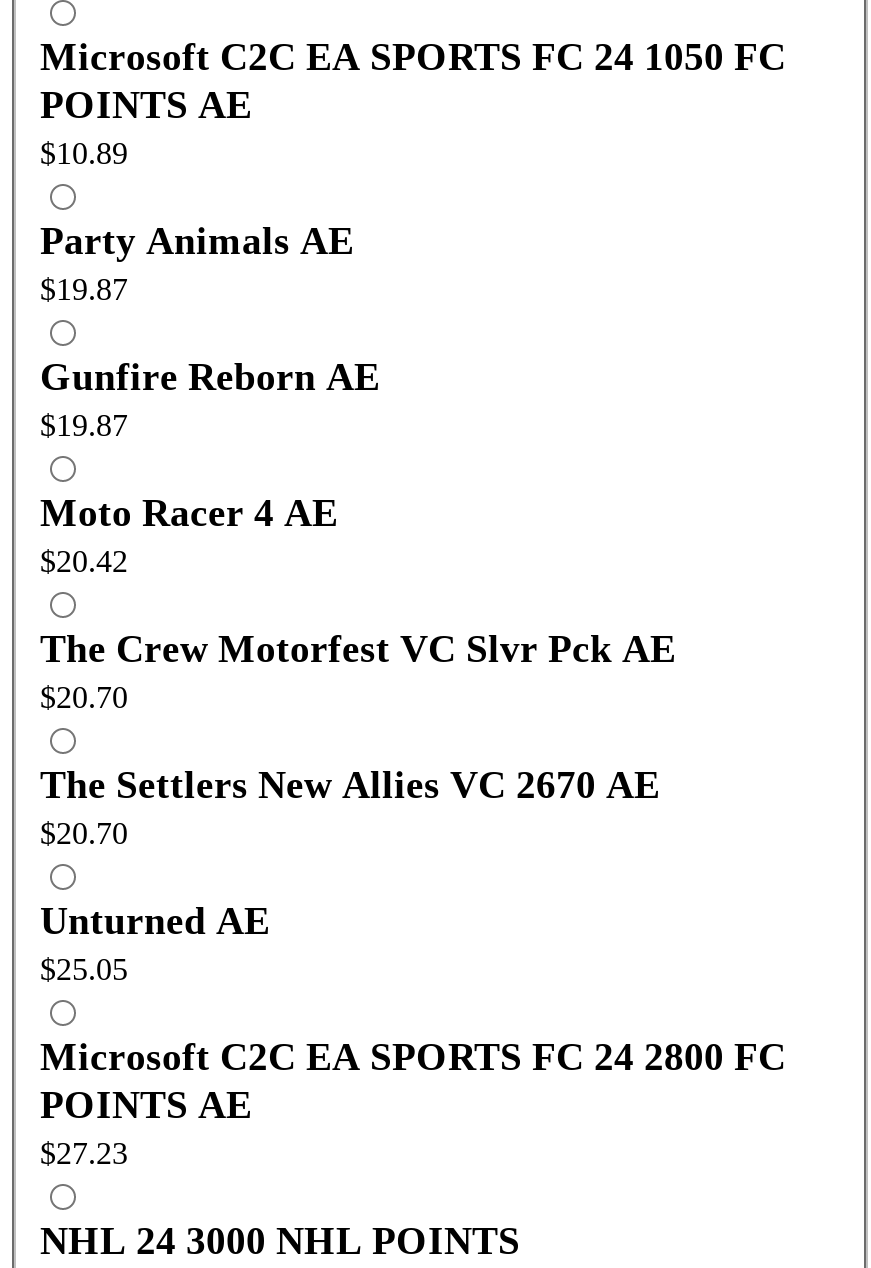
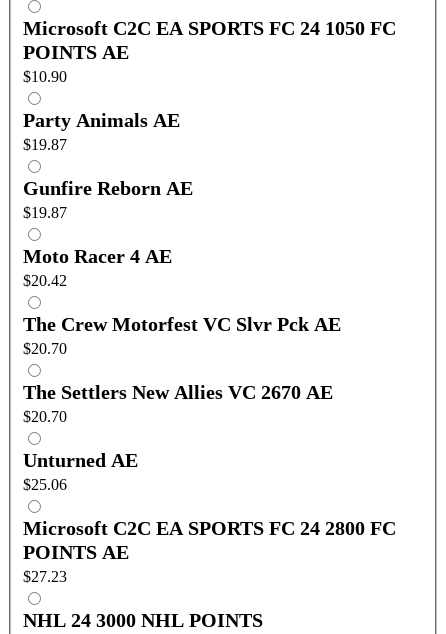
- $10.89
+ $10.90

- $25.05
+ $25.06
